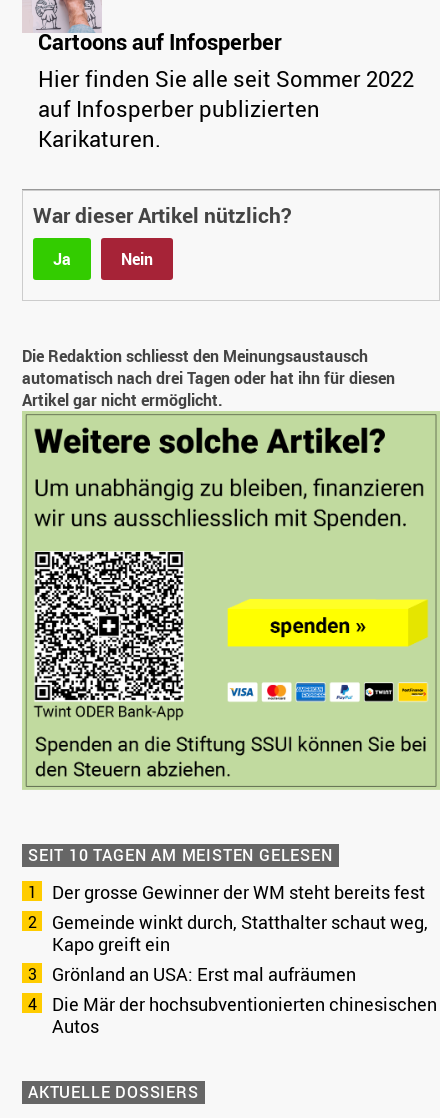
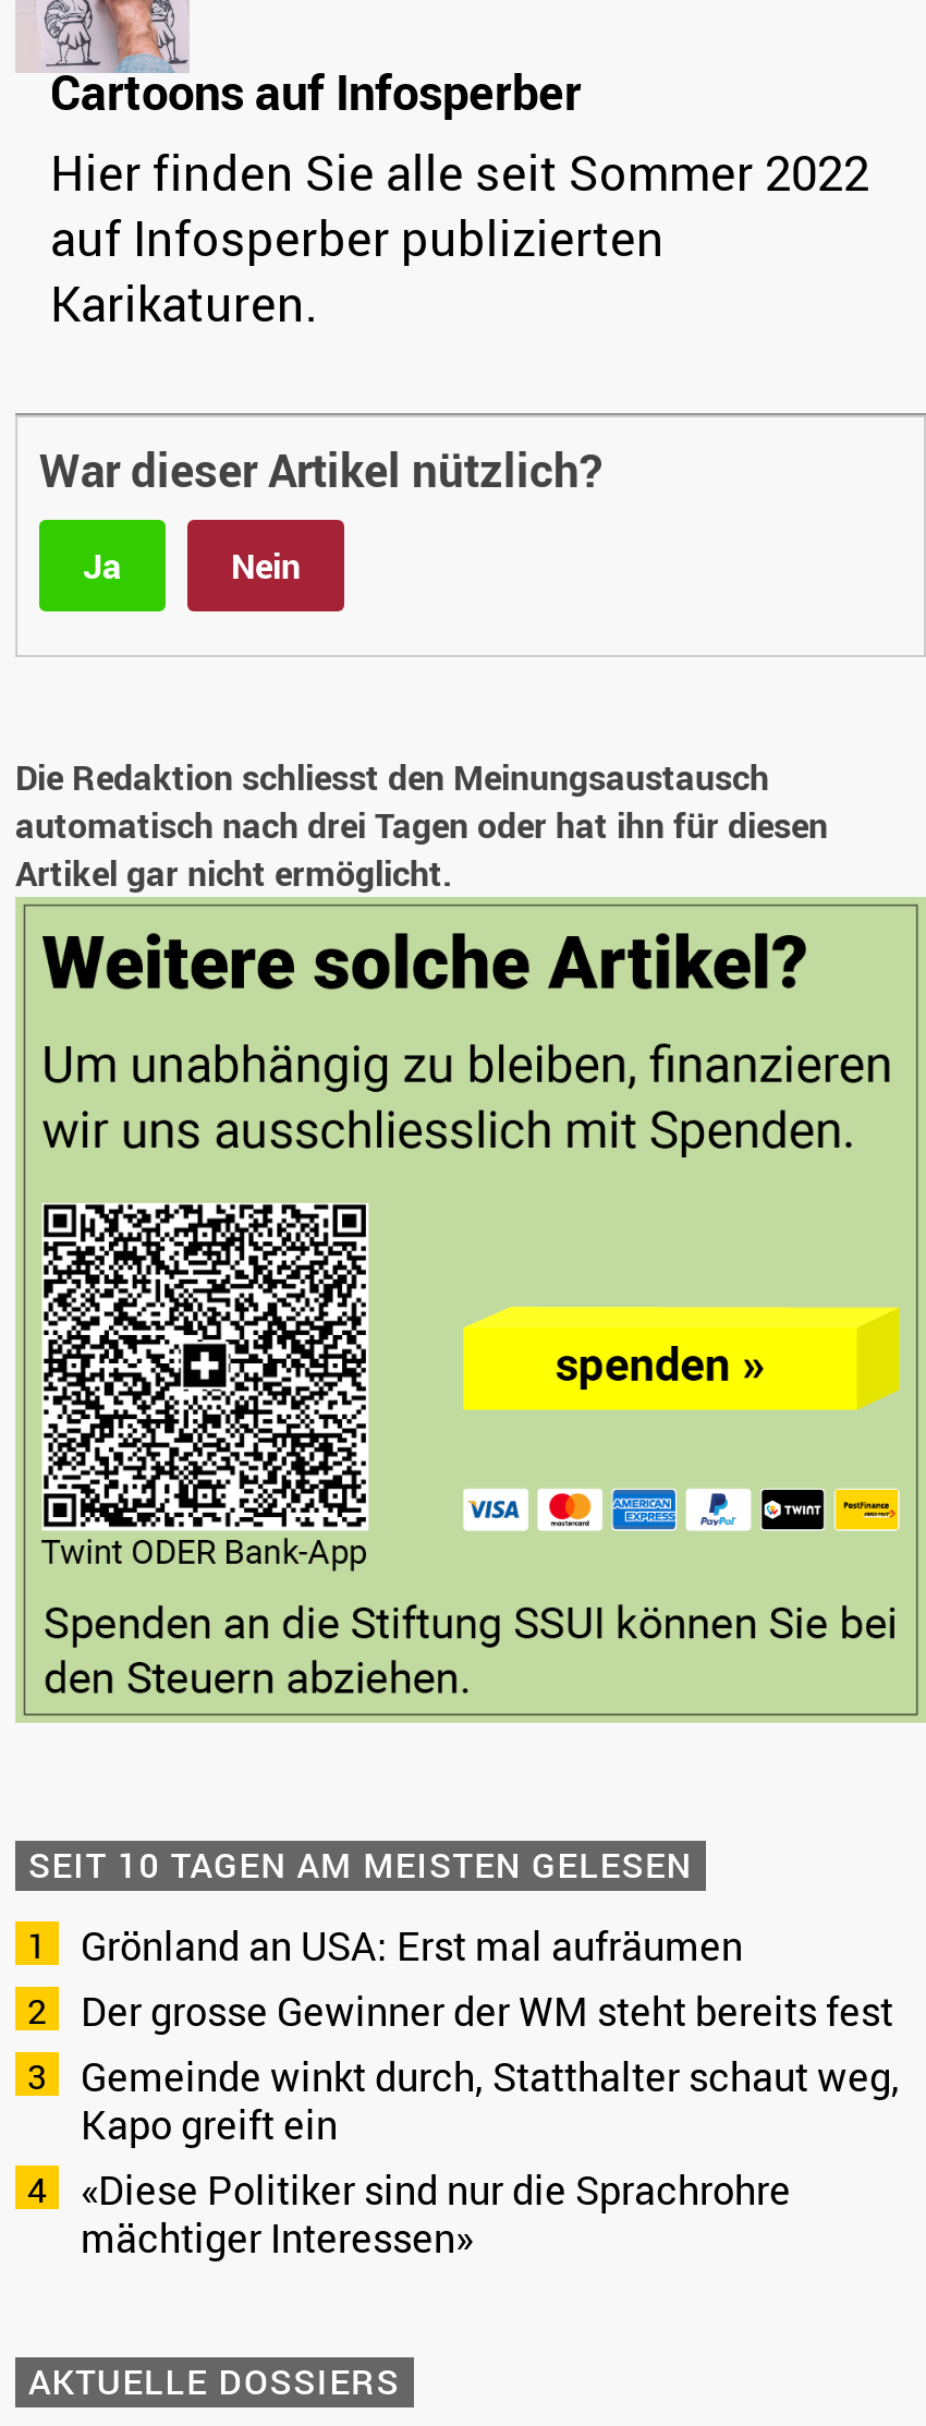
moved down: Der grosse Gewinner der WM steht bereits fest | Gemeinde winkt durch, Statthalter schaut weg, | Kapo greift ein

moved up: Grönland an USA: Erst mal aufräumen

- Die Mär der hochsubventionierten chinesischen
- Autos
+ «Diese Politiker sind nur die Sprachrohre
+ mächtiger Interessen»
